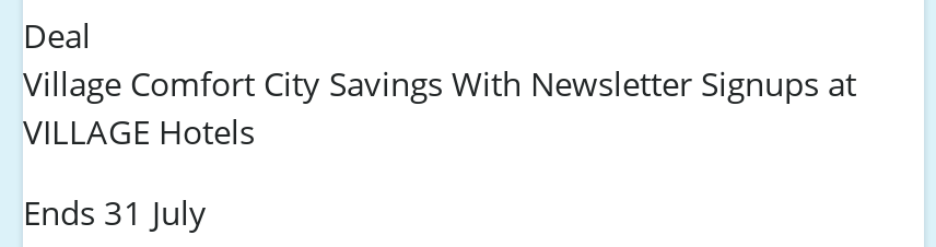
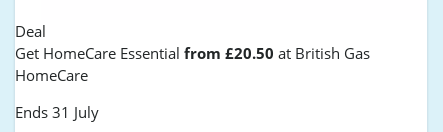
- Village Comfort City Savings With Newsletter Signups at
- VILLAGE Hotels
+ Get HomeCare Essential from £20.50 at British Gas
+ HomeCare
